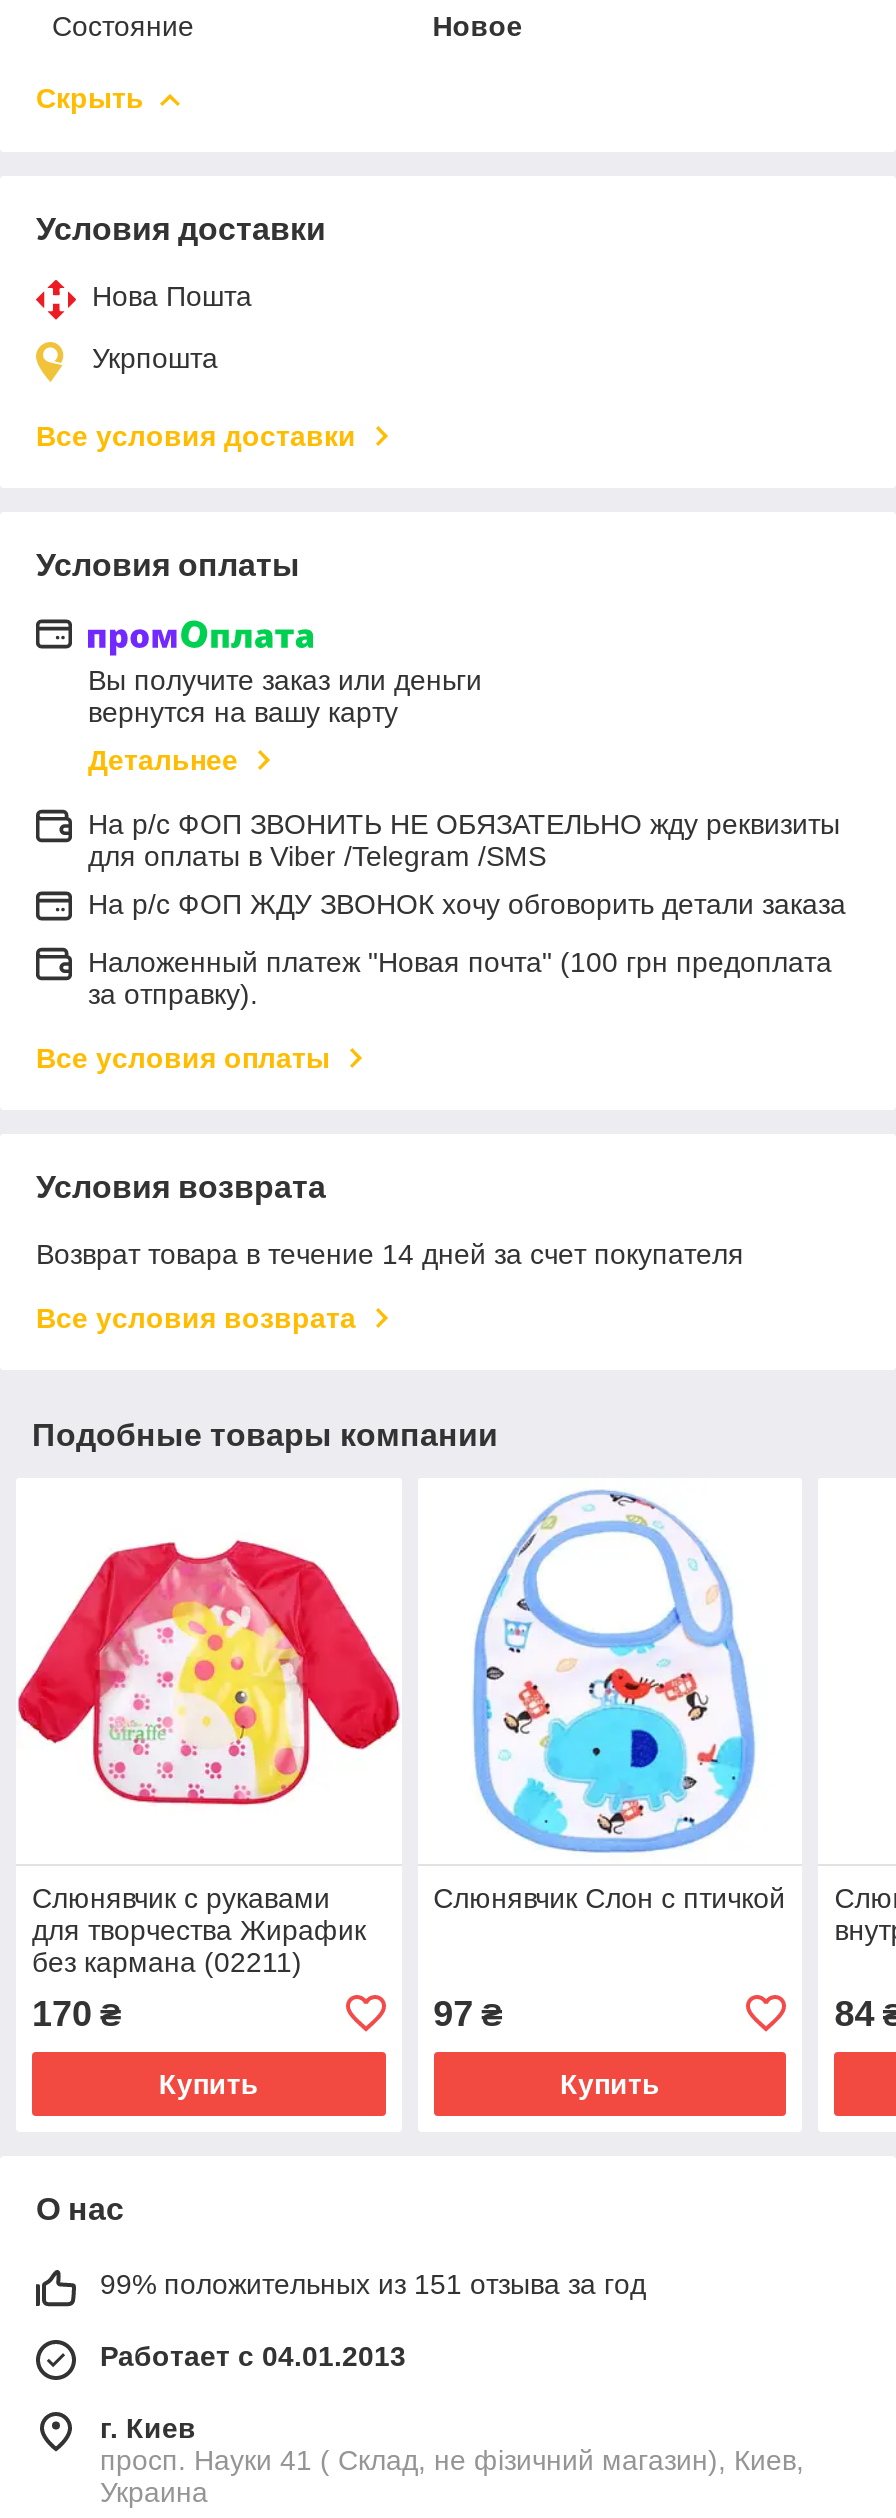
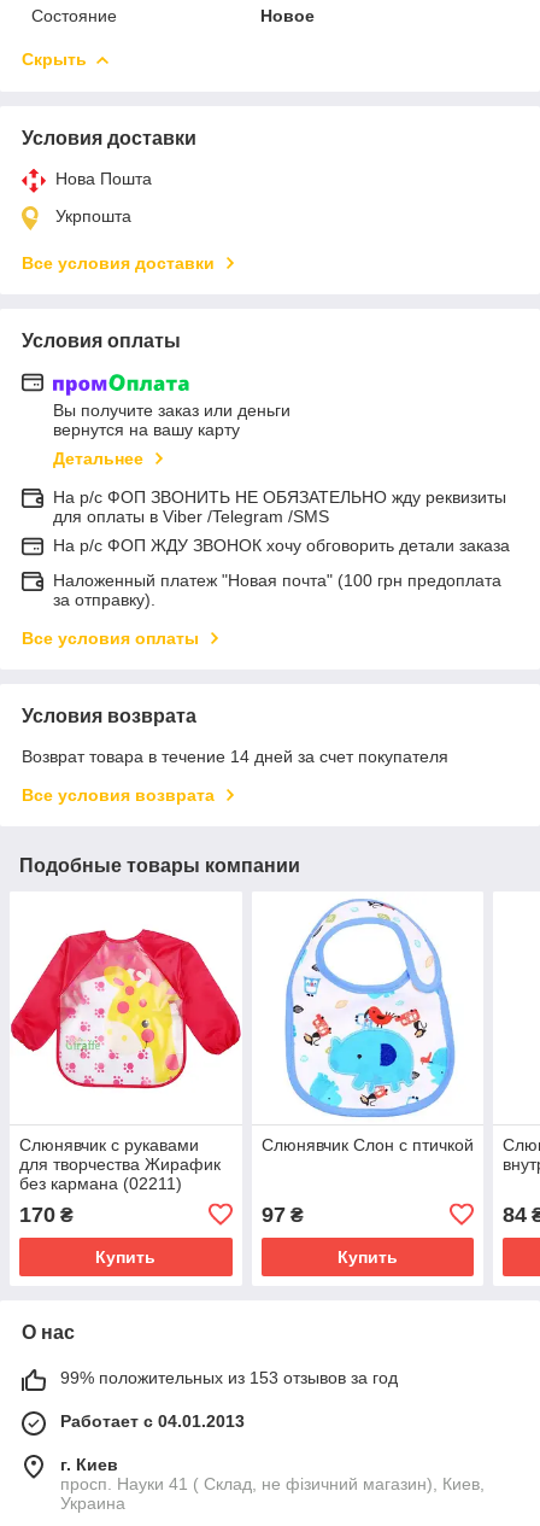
- 99% положительных из 151 отзыва за год
+ 99% положительных из 153 отзывов за год
